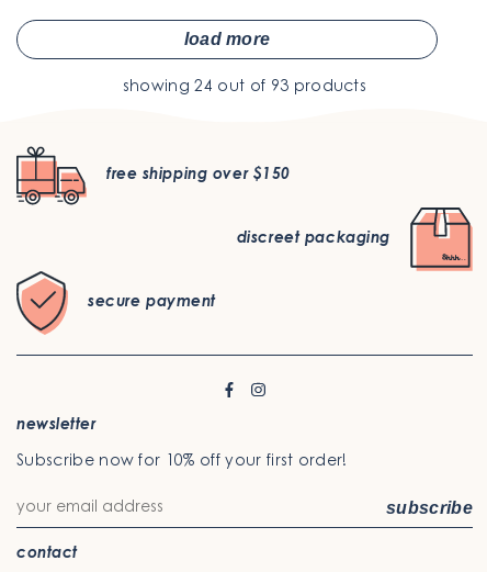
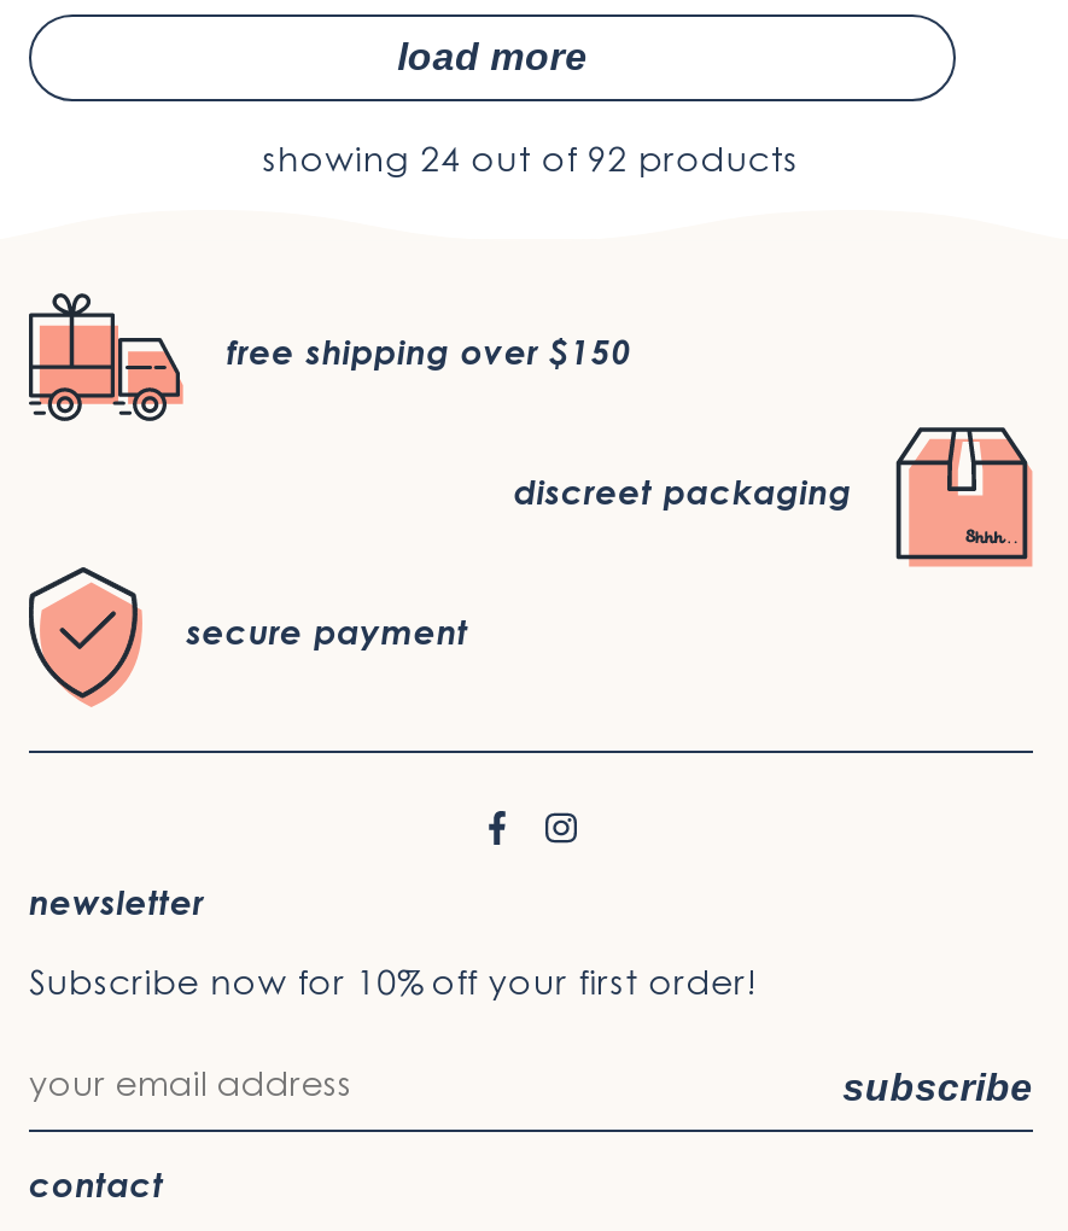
- showing 24 out of 93 products
+ showing 24 out of 92 products
